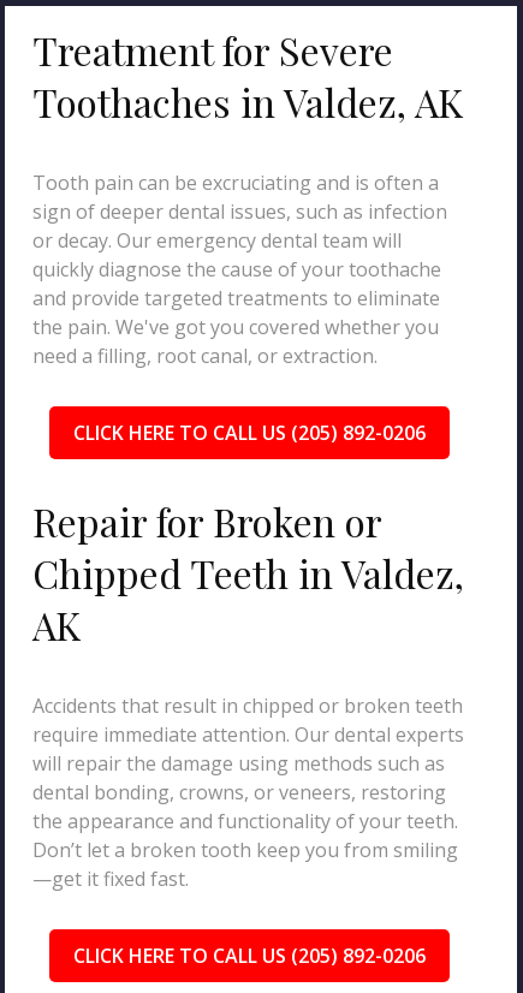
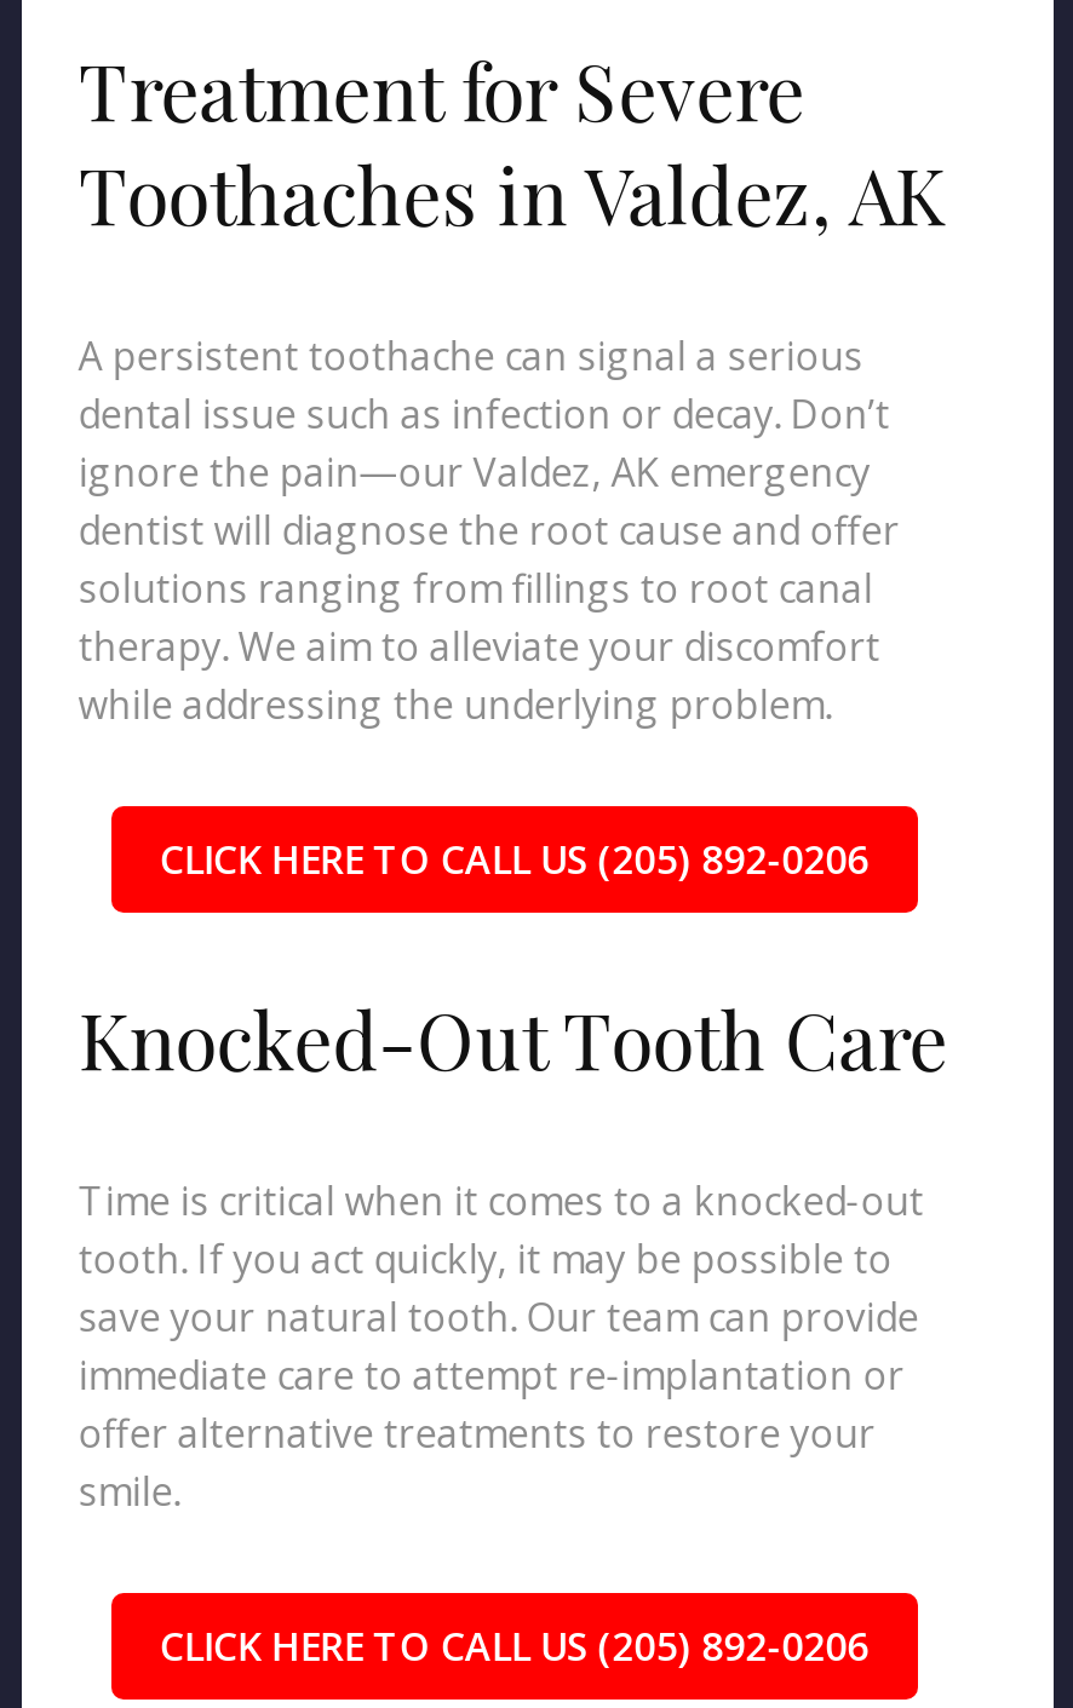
- Tooth pain can be excruciating and is often a
- sign of deeper dental issues, such as infection
- or decay. Our emergency dental team will
- quickly diagnose the cause of your toothache
- and provide targeted treatments to eliminate
- the pain. We've got you covered whether you
- need a filling, root canal, or extraction.
+ A persistent toothache can signal a serious
+ dental issue such as infection or decay. Don’t
+ ignore the pain—our Valdez, AK emergency
+ dentist will diagnose the root cause and offer
+ solutions ranging from fillings to root canal
+ therapy. We aim to alleviate your discomfort
+ while addressing the underlying problem.

- Repair for Broken or
- Chipped Teeth in Valdez,
- AK
+ Knocked-Out Tooth Care

- Accidents that result in chipped or broken teeth
- require immediate attention. Our dental experts
- will repair the damage using methods such as
- dental bonding, crowns, or veneers, restoring
- the appearance and functionality of your teeth.
- Don’t let a broken tooth keep you from smiling
- —get it fixed fast.
+ Time is critical when it comes to a knocked-out
+ tooth. If you act quickly, it may be possible to
+ save your natural tooth. Our team can provide
+ immediate care to attempt re-implantation or
+ offer alternative treatments to restore your
+ smile.
